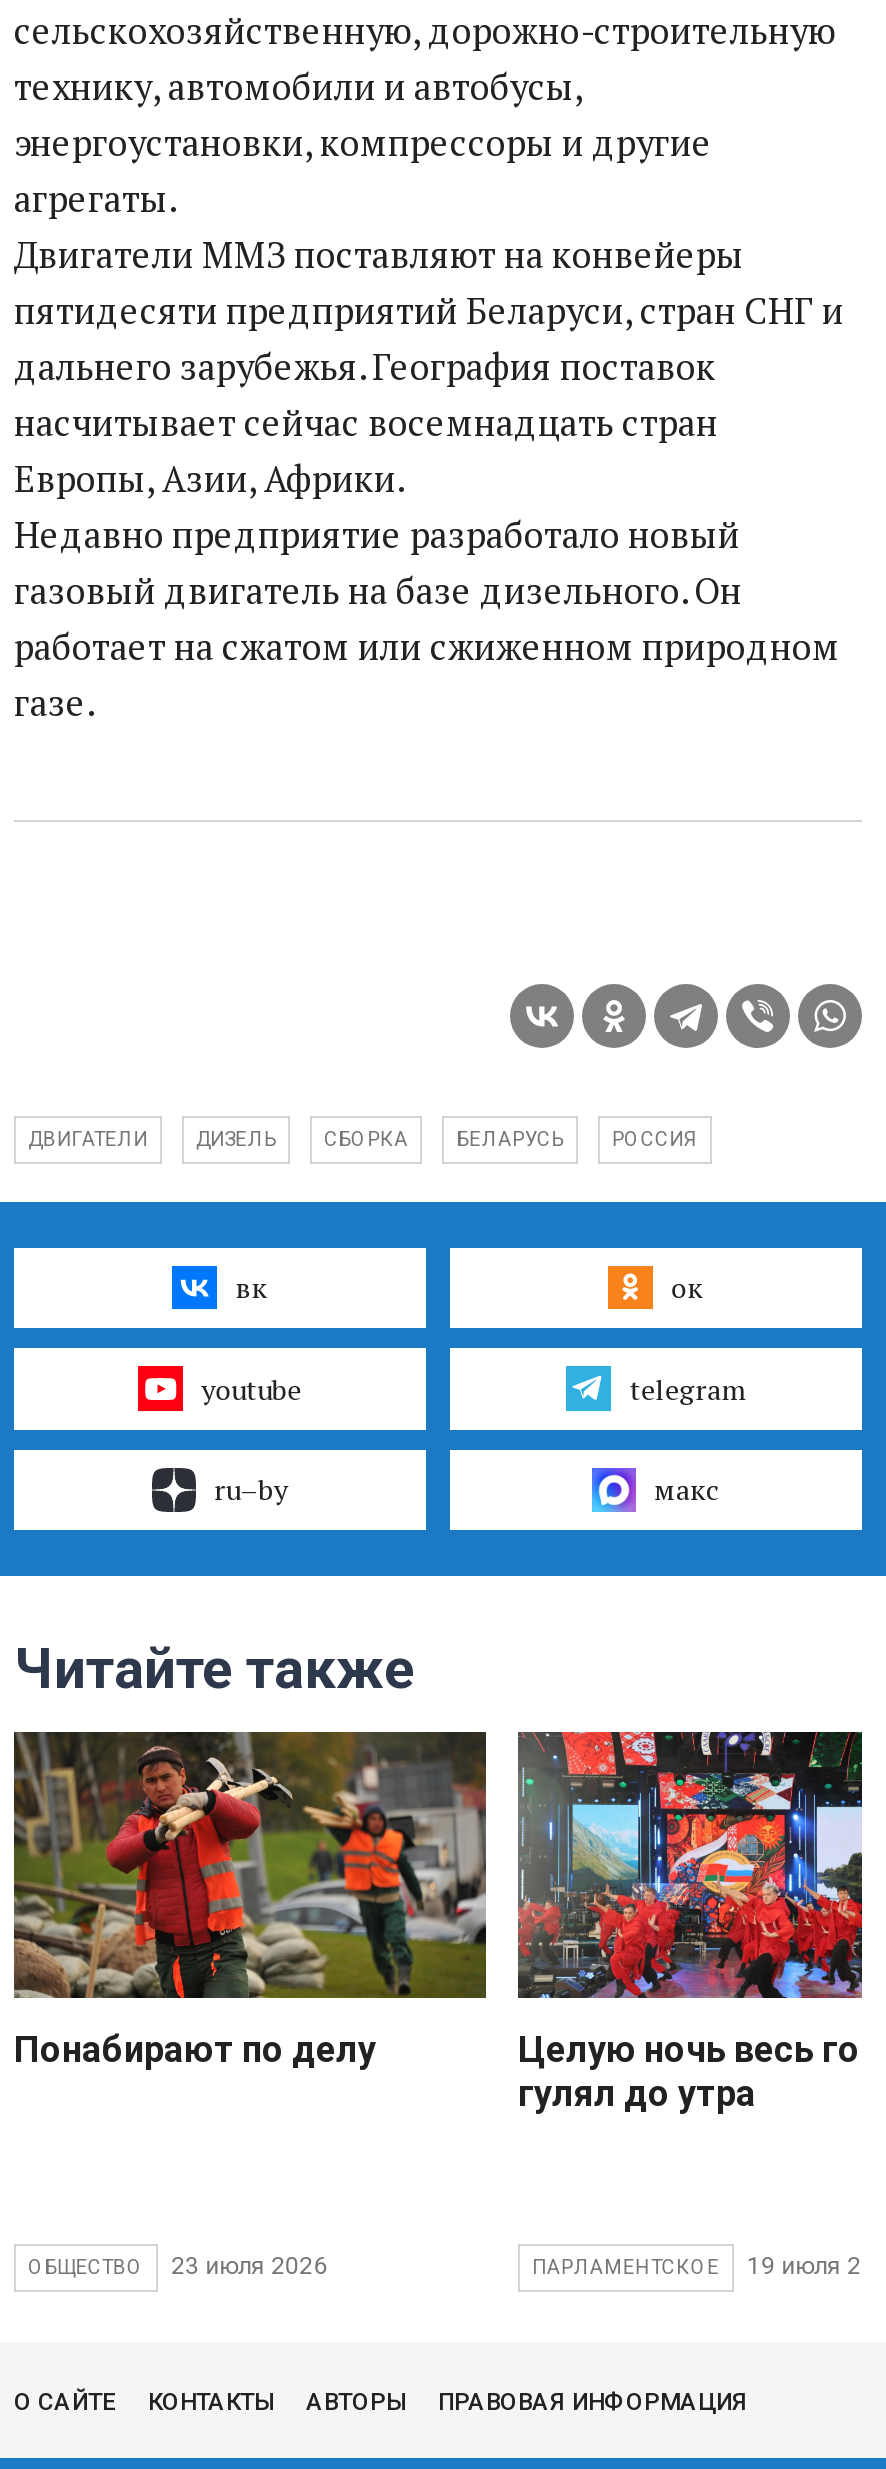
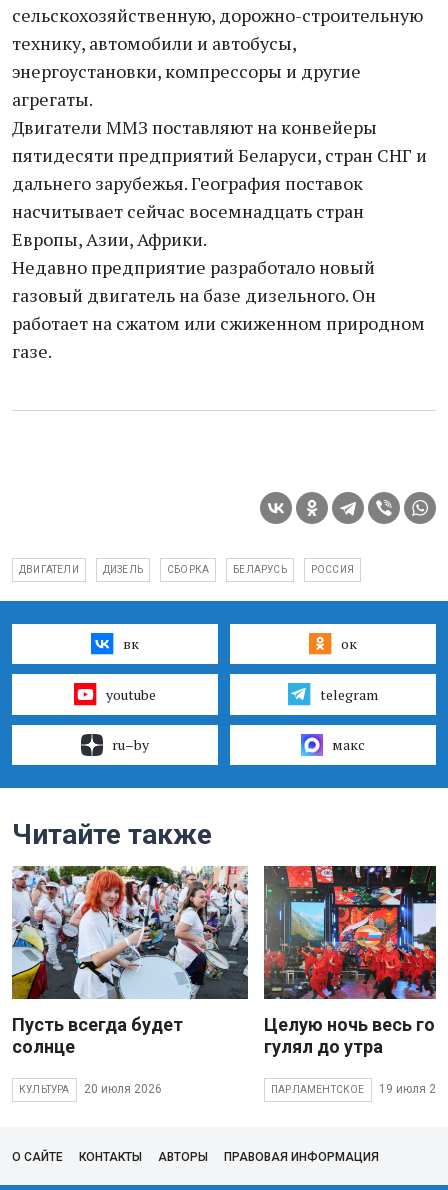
- [image]
- Понабирают по делу
+ [image]
+ Пусть всегда будет
+ солнце

- ОБЩЕСТВО
- 23 июля 2026
+ КУЛЬТУРА
+ 20 июля 2026
